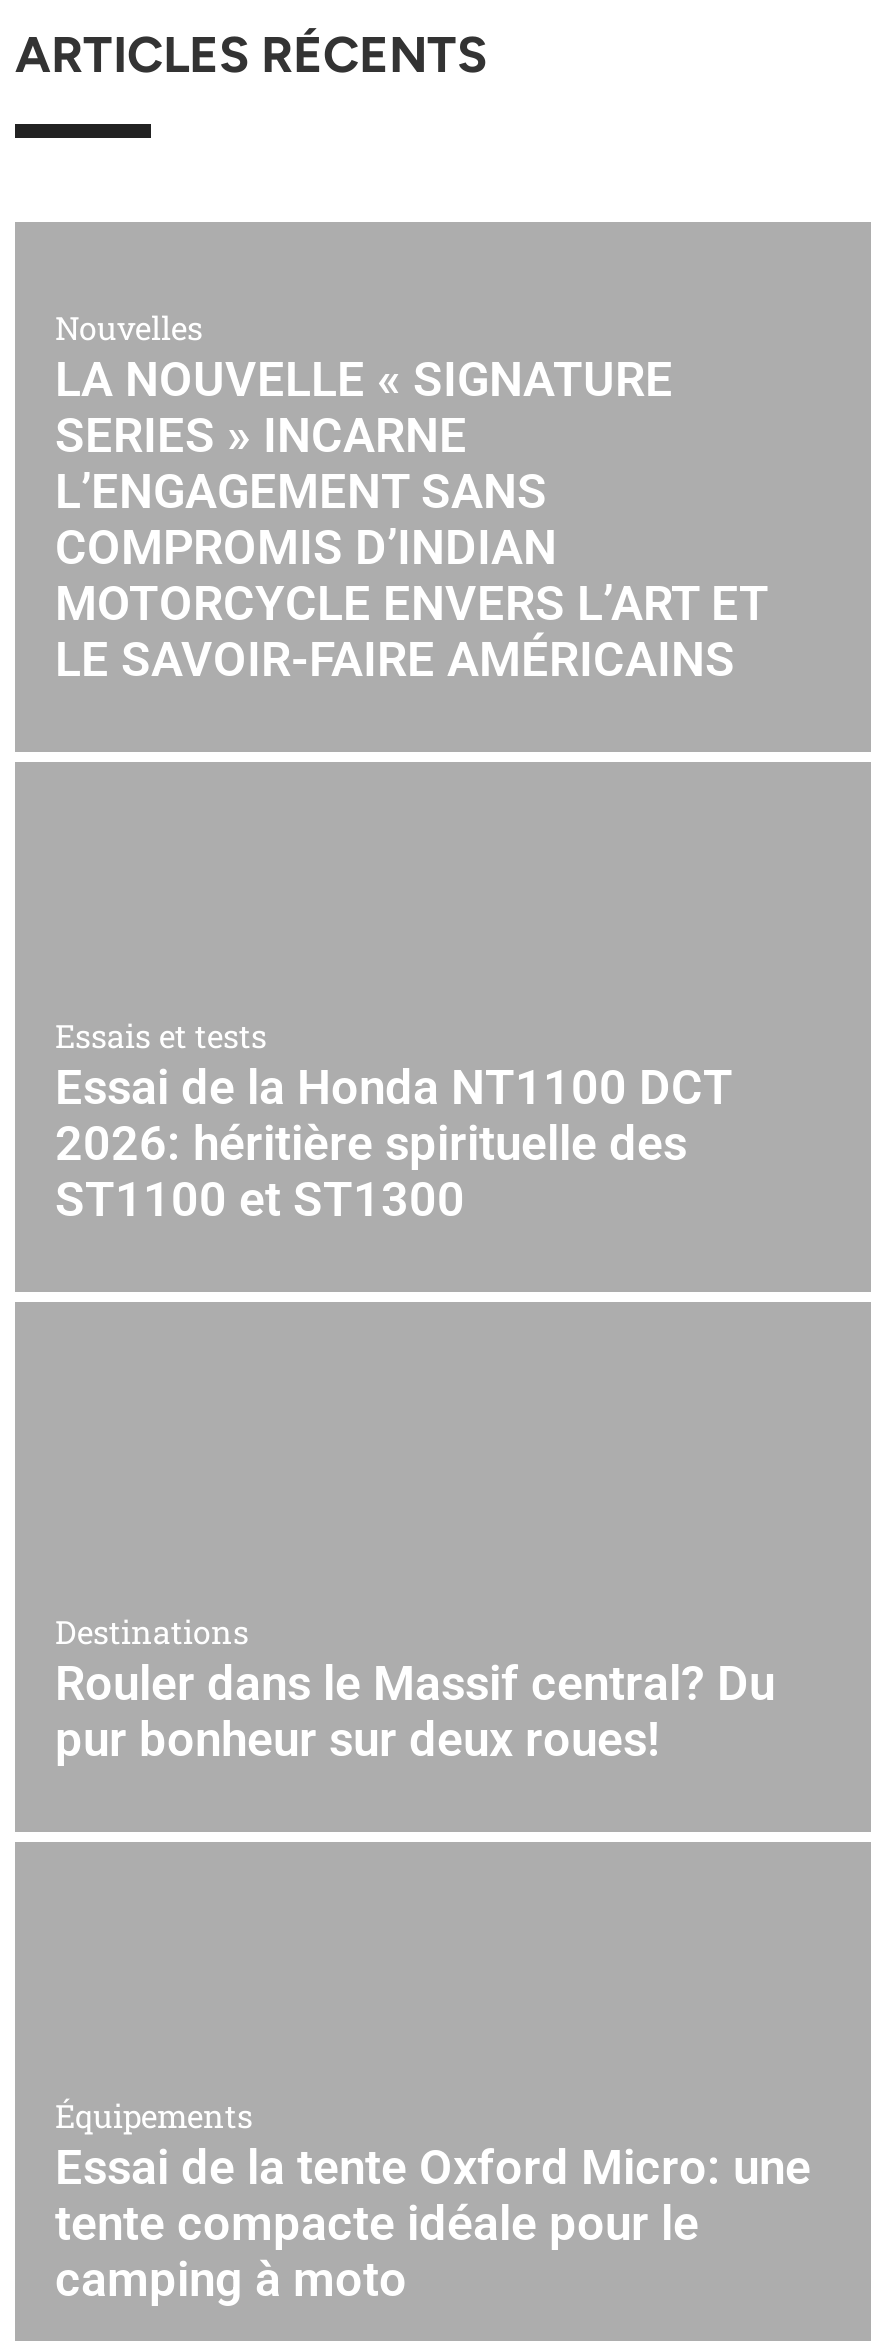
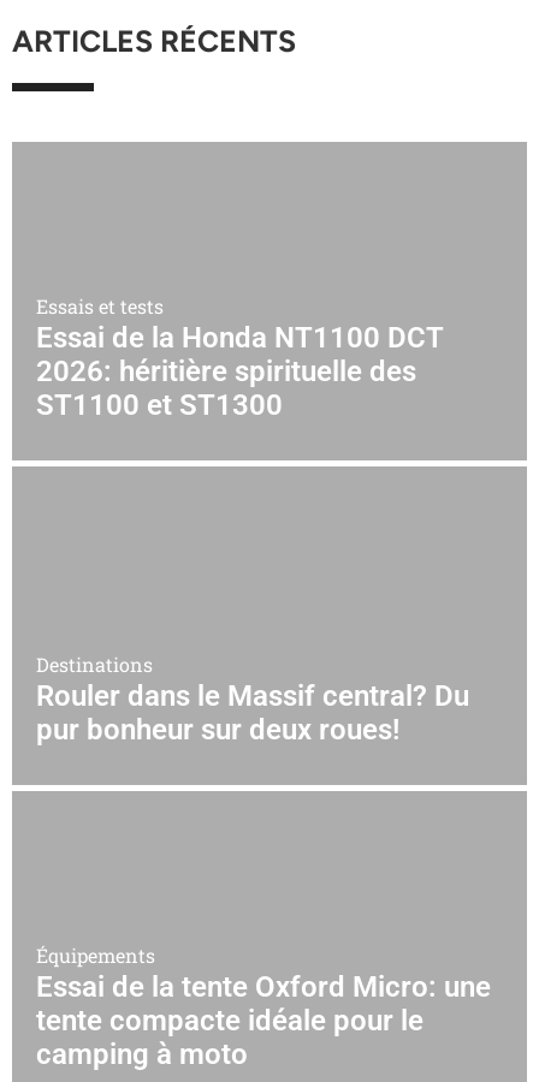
- Nouvelles
- LA NOUVELLE « SIGNATURE
- SERIES » INCARNE
- L’ENGAGEMENT SANS
- COMPROMIS D’INDIAN
- MOTORCYCLE ENVERS L’ART ET
- LE SAVOIR-FAIRE AMÉRICAINS
